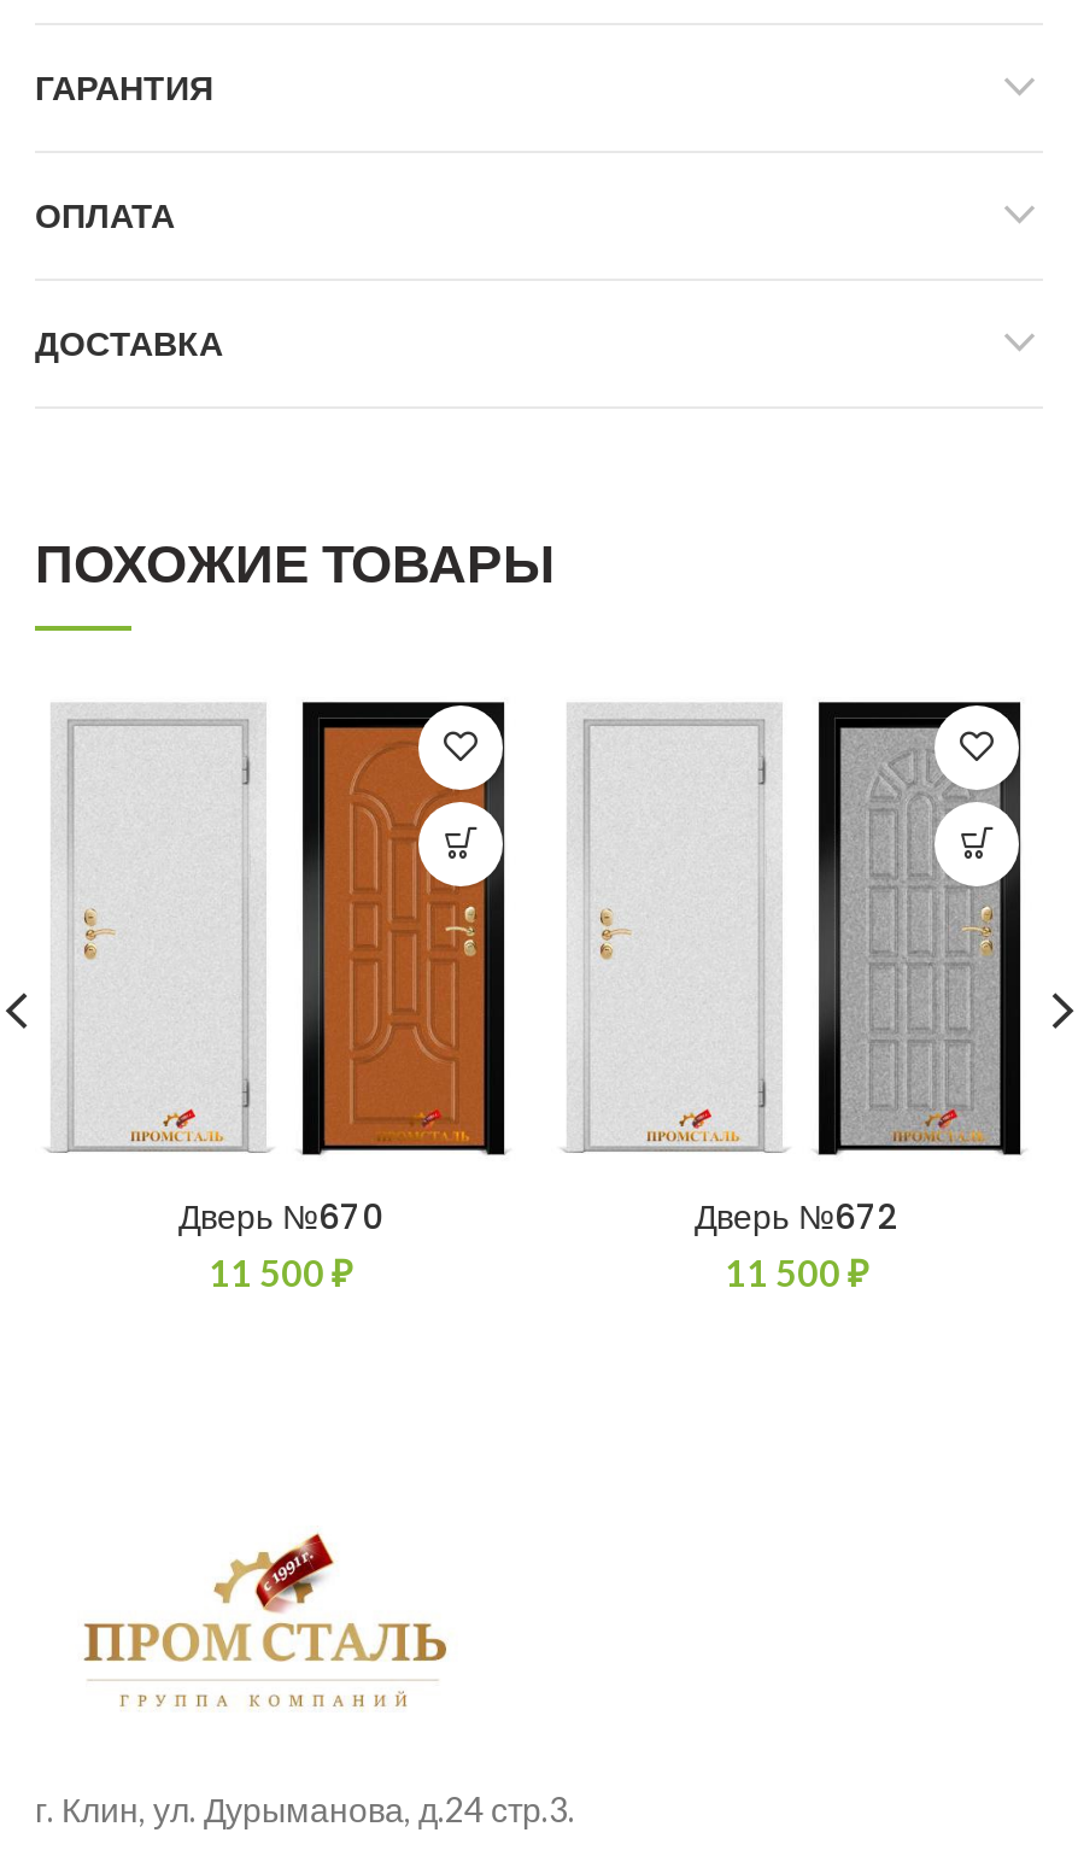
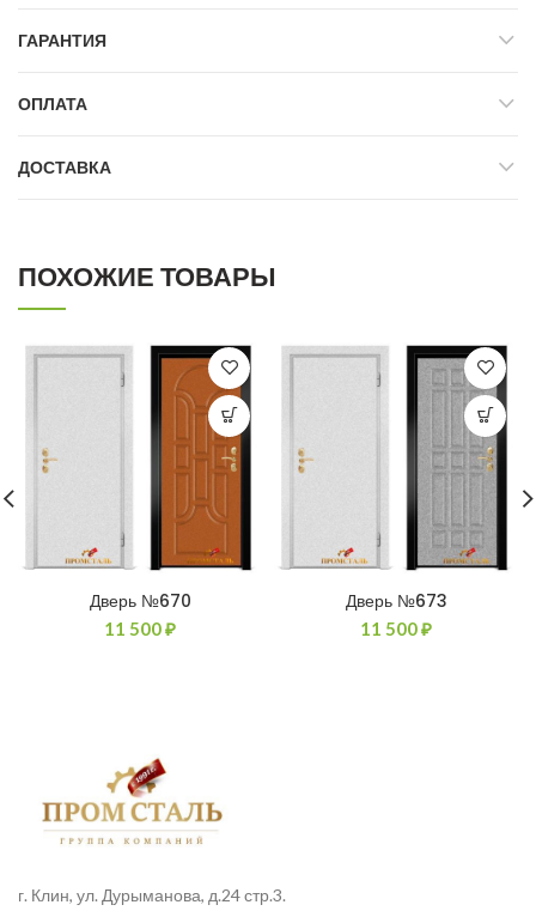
- Дверь №672
+ Дверь №673
